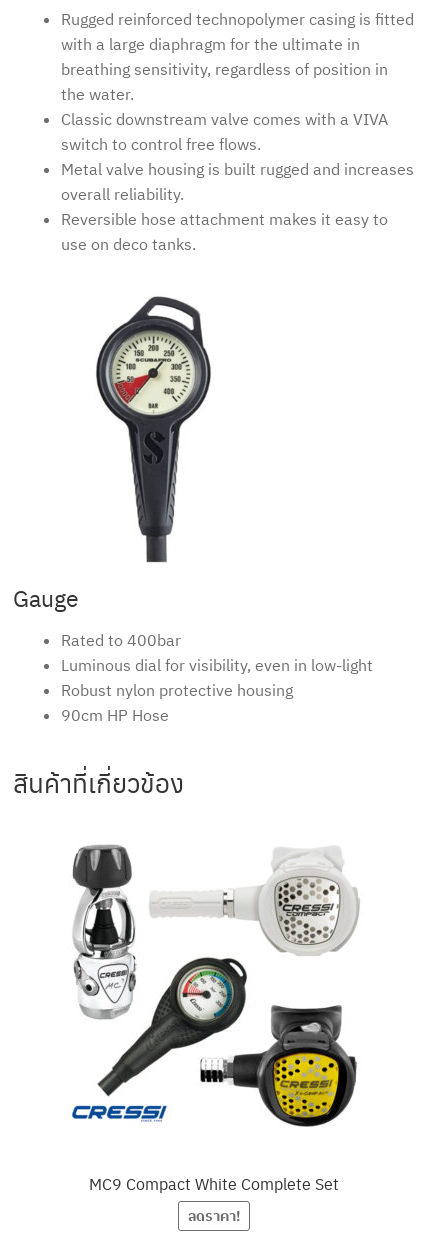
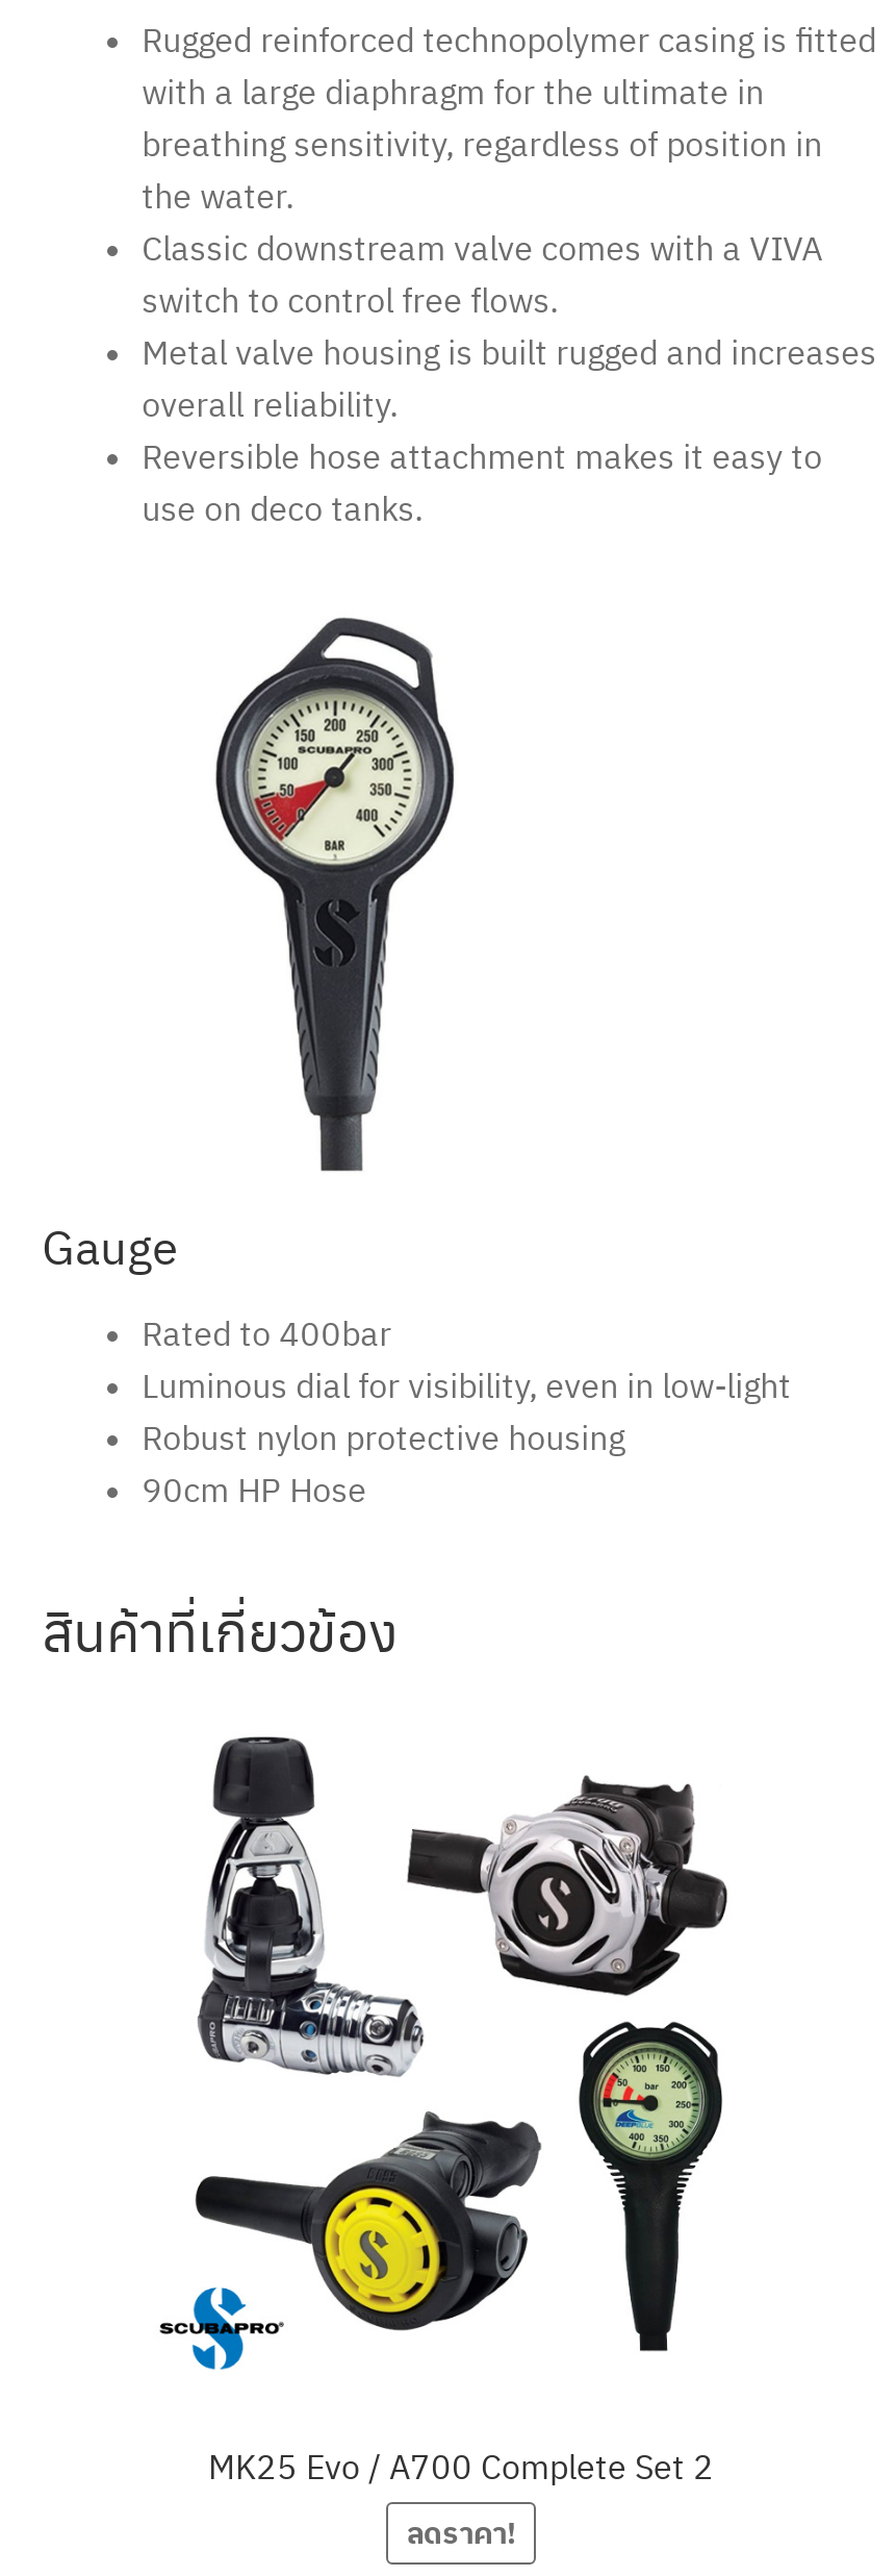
- [image]
- MC9 Compact White Complete Set
+ [image]
+ MK25 Evo / A700 Complete Set 2
